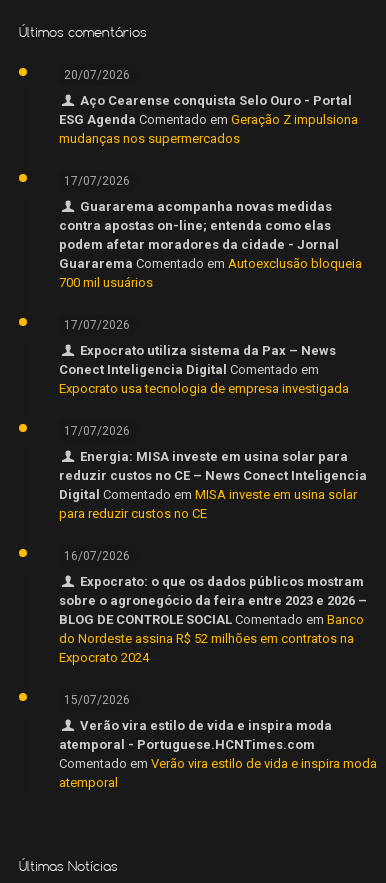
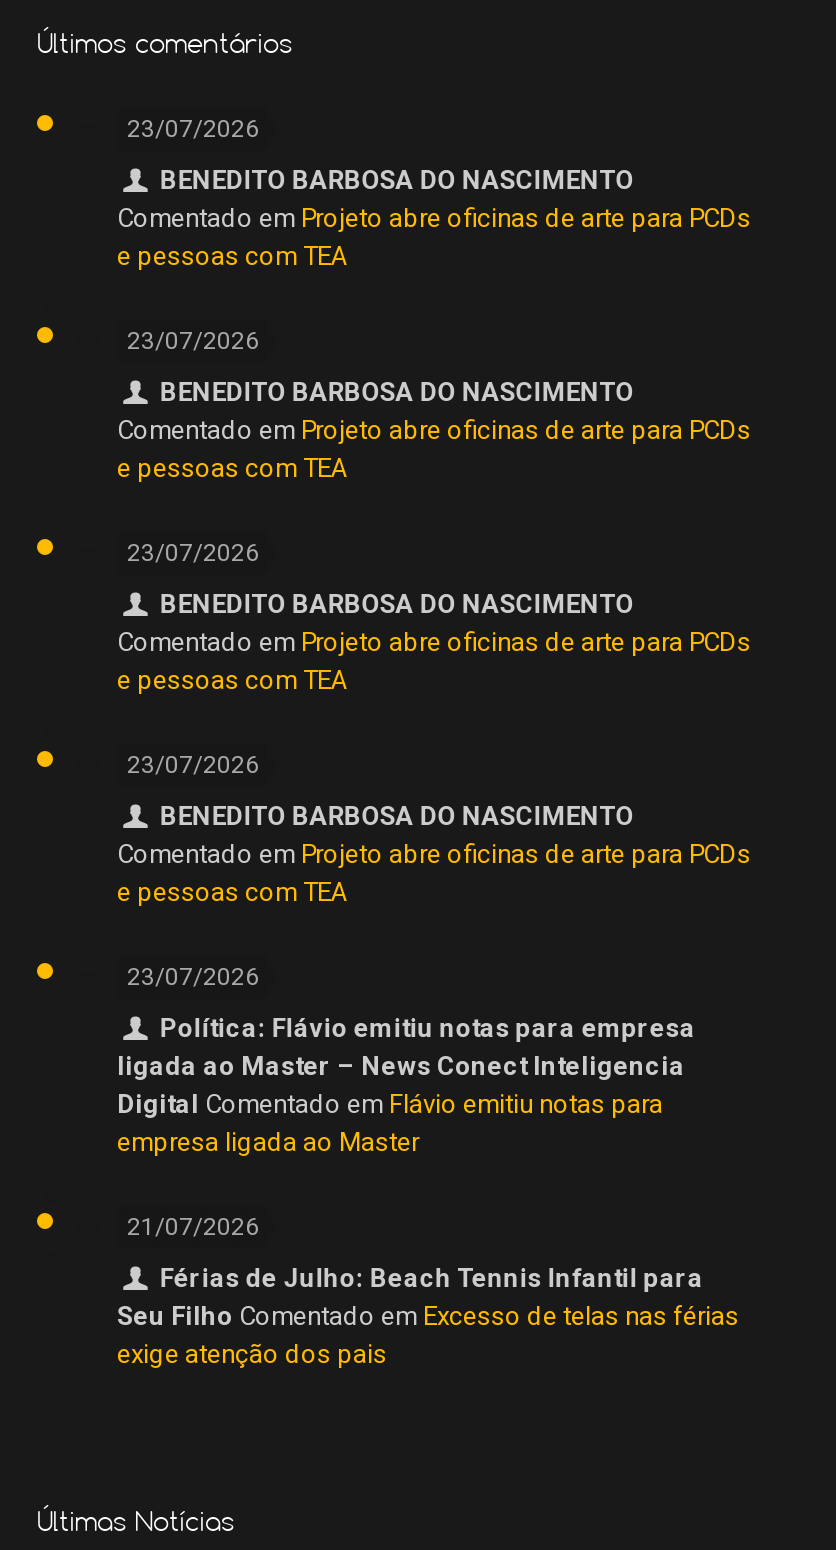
- 20/07/2026
+ 23/07/2026

- Aço Cearense conquista Selo Ouro - Portal
- ESG Agenda Comentado em Geração Z impulsiona
- mudanças nos supermercados
+ BENEDITO BARBOSA DO NASCIMENTO
+ Comentado em Projeto abre oficinas de arte para PCDs
+ e pessoas com TEA

- 17/07/2026
+ 23/07/2026

- Guararema acompanha novas medidas
- contra apostas on-line; entenda como elas
- podem afetar moradores da cidade - Jornal
- Guararema Comentado em Autoexclusão bloqueia
- 700 mil usuários
+ BENEDITO BARBOSA DO NASCIMENTO
+ Comentado em Projeto abre oficinas de arte para PCDs
+ e pessoas com TEA

- 17/07/2026
+ 23/07/2026

- Expocrato utiliza sistema da Pax – News
- Conect Inteligencia Digital Comentado em
- Expocrato usa tecnologia de empresa investigada
+ BENEDITO BARBOSA DO NASCIMENTO
+ Comentado em Projeto abre oficinas de arte para PCDs
+ e pessoas com TEA

- 17/07/2026
+ 23/07/2026

- Energia: MISA investe em usina solar para
- reduzir custos no CE – News Conect Inteligencia
- Digital Comentado em MISA investe em usina solar
- para reduzir custos no CE
+ BENEDITO BARBOSA DO NASCIMENTO
+ Comentado em Projeto abre oficinas de arte para PCDs
+ e pessoas com TEA

- 16/07/2026
+ 23/07/2026

- Expocrato: o que os dados públicos mostram
- sobre o agronegócio da feira entre 2023 e 2026 –
- BLOG DE CONTROLE SOCIAL Comentado em Banco
- do Nordeste assina R$ 52 milhões em contratos na
- Expocrato 2024
+ Política: Flávio emitiu notas para empresa
+ ligada ao Master – News Conect Inteligencia
+ Digital Comentado em Flávio emitiu notas para
+ empresa ligada ao Master

- 15/07/2026
+ 21/07/2026

- Verão vira estilo de vida e inspira moda
- atemporal - Portuguese.HCNTimes.com
- Comentado em Verão vira estilo de vida e inspira moda
- atemporal
+ Férias de Julho: Beach Tennis Infantil para
+ Seu Filho Comentado em Excesso de telas nas férias
+ exige atenção dos pais
